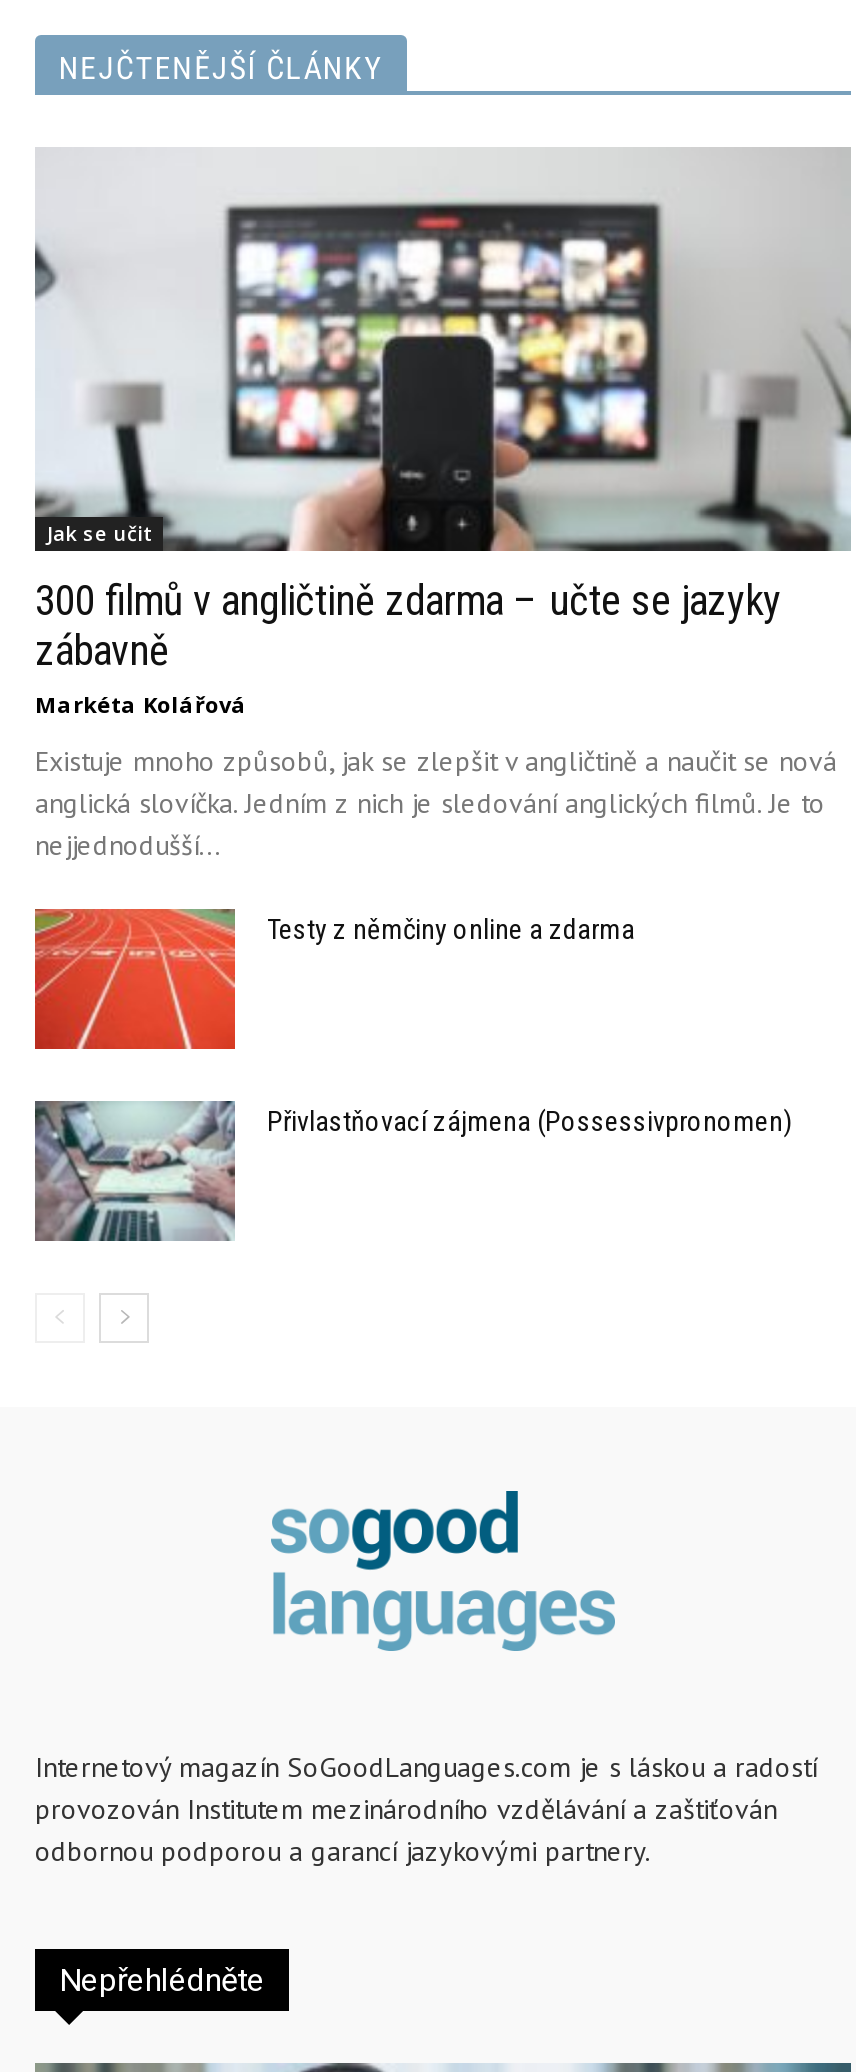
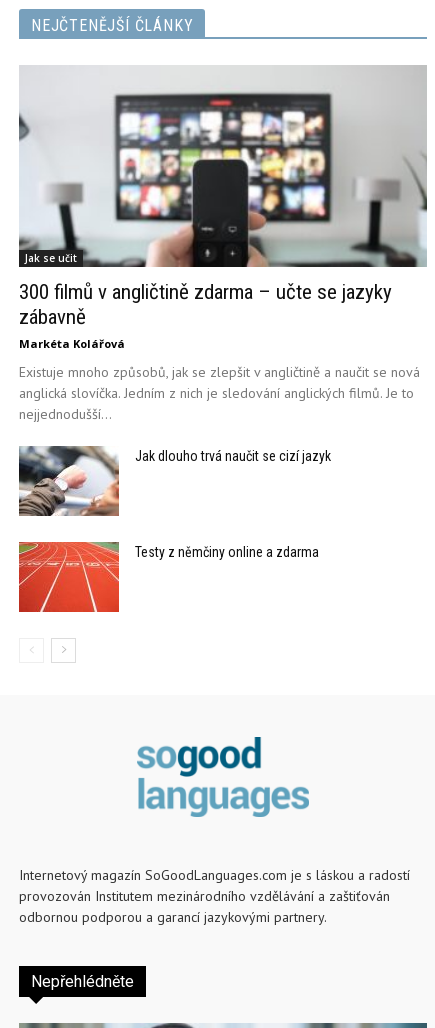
+ [image]
+ Jak dlouho trvá naučit se cizí jazyk

moved down: [image] | Testy z němčiny online a zdarma

- [image]
- Přivlastňovací zájmena (Possessivpronomen)
